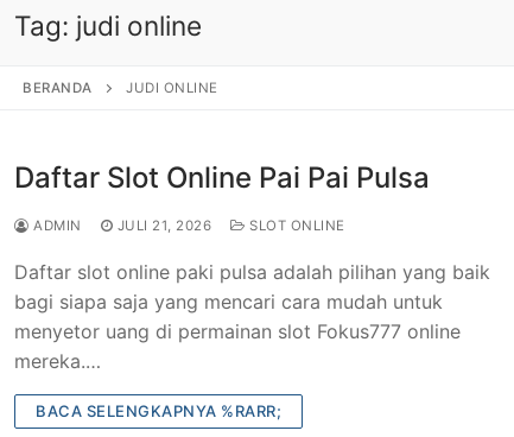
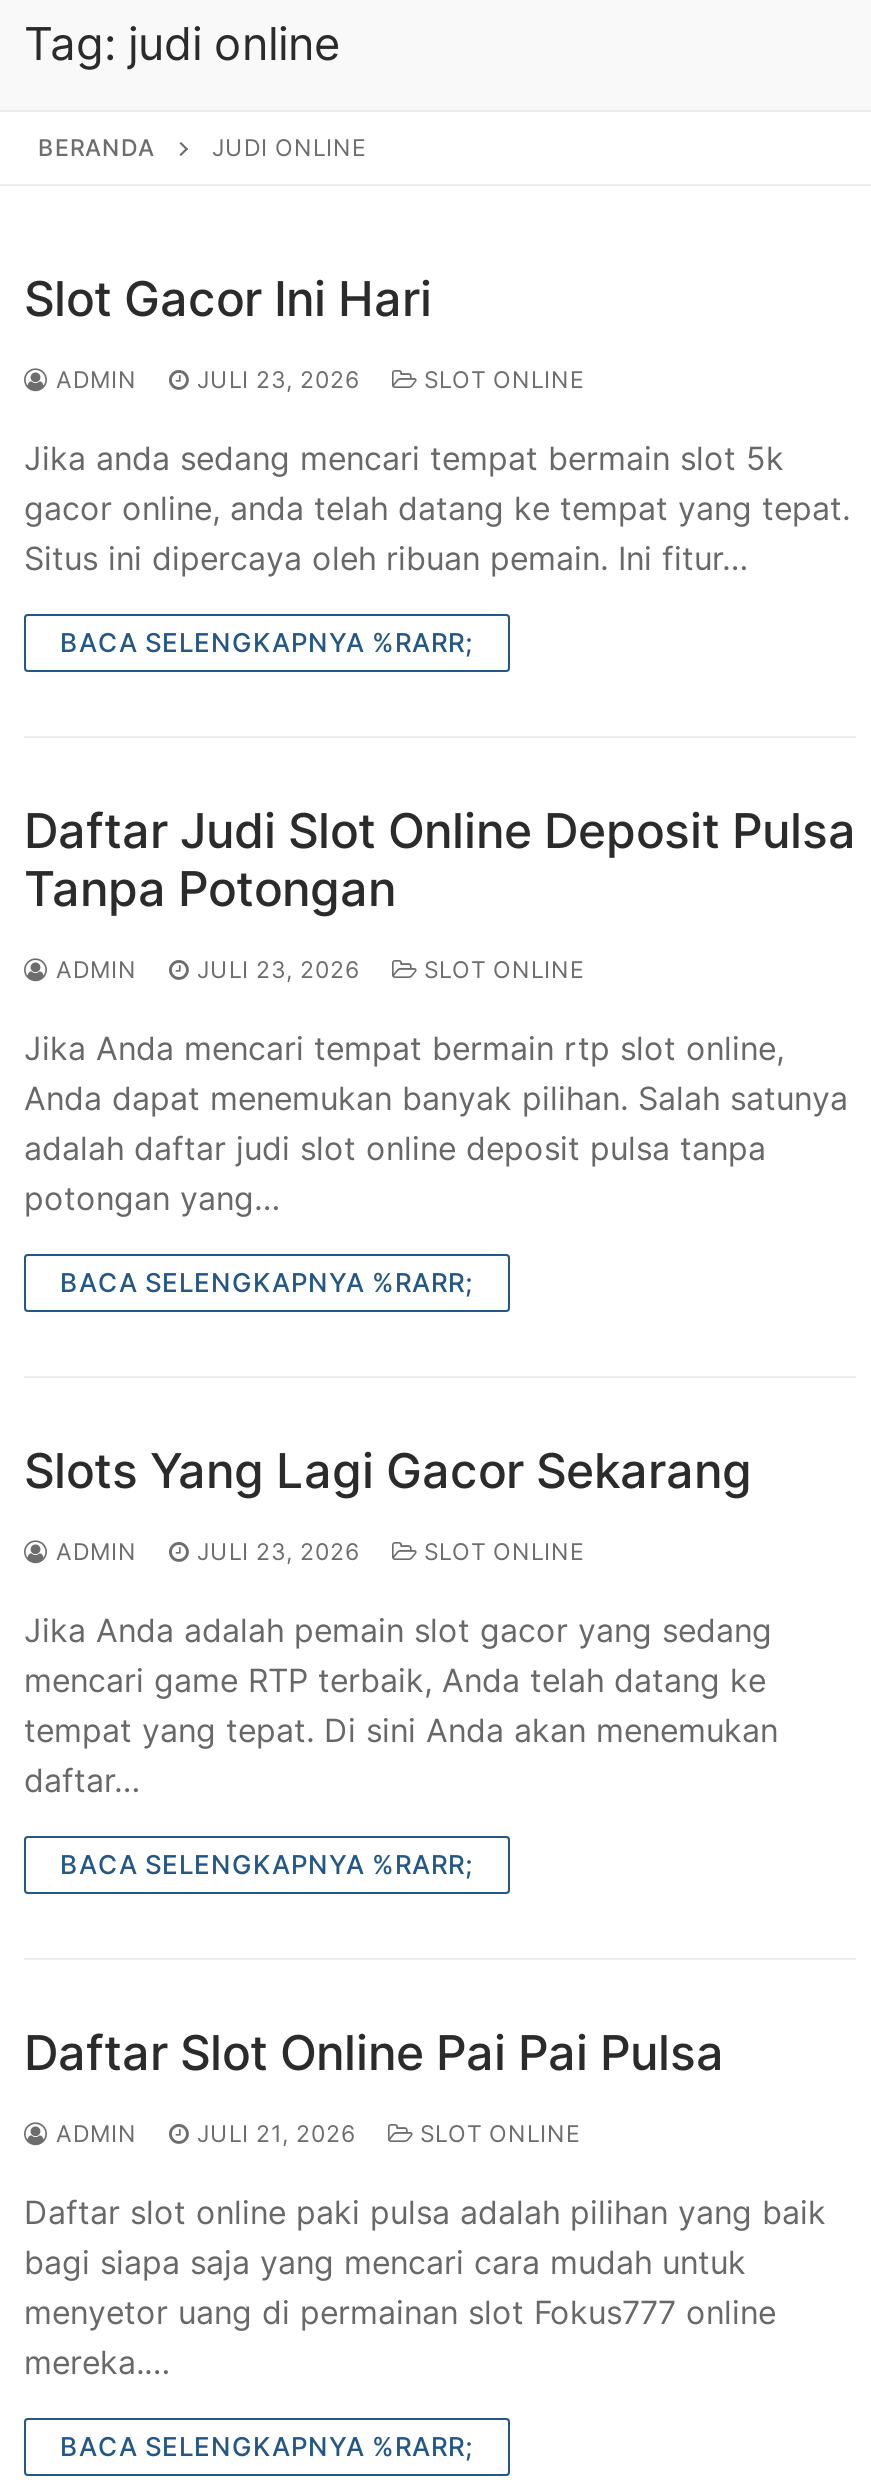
+ Slot Gacor Ini Hari
+ ADMIN
+ JULI 23, 2026
+ SLOT ONLINE
+ Jika anda sedang mencari tempat bermain slot 5k
+ gacor online, anda telah datang ke tempat yang tepat.
+ Situs ini dipercaya oleh ribuan pemain. Ini fitur…
+ BACA SELENGKAPNYA %RARR;
+ Daftar Judi Slot Online Deposit Pulsa
+ Tanpa Potongan
+ ADMIN
+ JULI 23, 2026
+ SLOT ONLINE
+ Jika Anda mencari tempat bermain rtp slot online,
+ Anda dapat menemukan banyak pilihan. Salah satunya
+ adalah daftar judi slot online deposit pulsa tanpa
+ potongan yang…
+ BACA SELENGKAPNYA %RARR;
+ Slots Yang Lagi Gacor Sekarang
+ ADMIN
+ JULI 23, 2026
+ SLOT ONLINE
+ Jika Anda adalah pemain slot gacor yang sedang
+ mencari game RTP terbaik, Anda telah datang ke
+ tempat yang tepat. Di sini Anda akan menemukan
+ daftar…
+ BACA SELENGKAPNYA %RARR;
